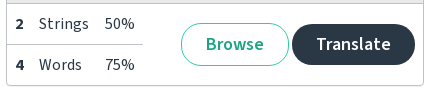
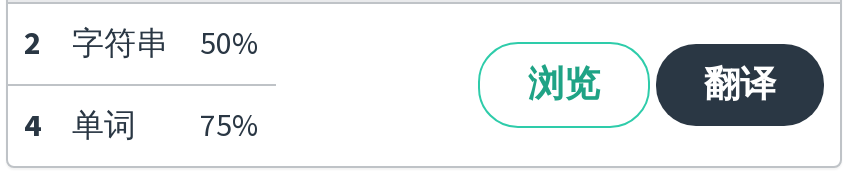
- Strings
+ 字符串

- Browse
- Translate
+ 浏览
+ 翻译

- Words
+ 单词
